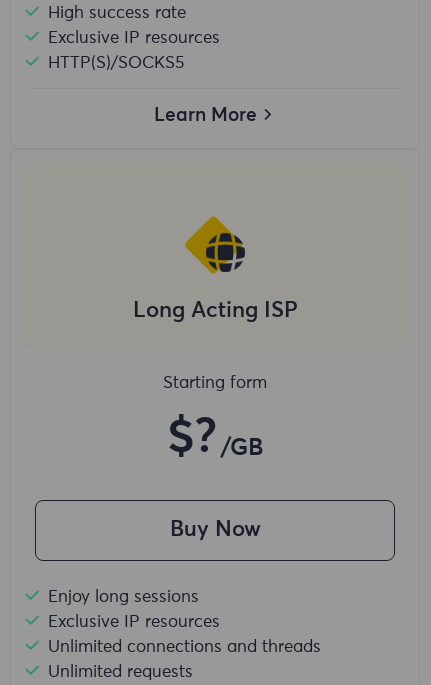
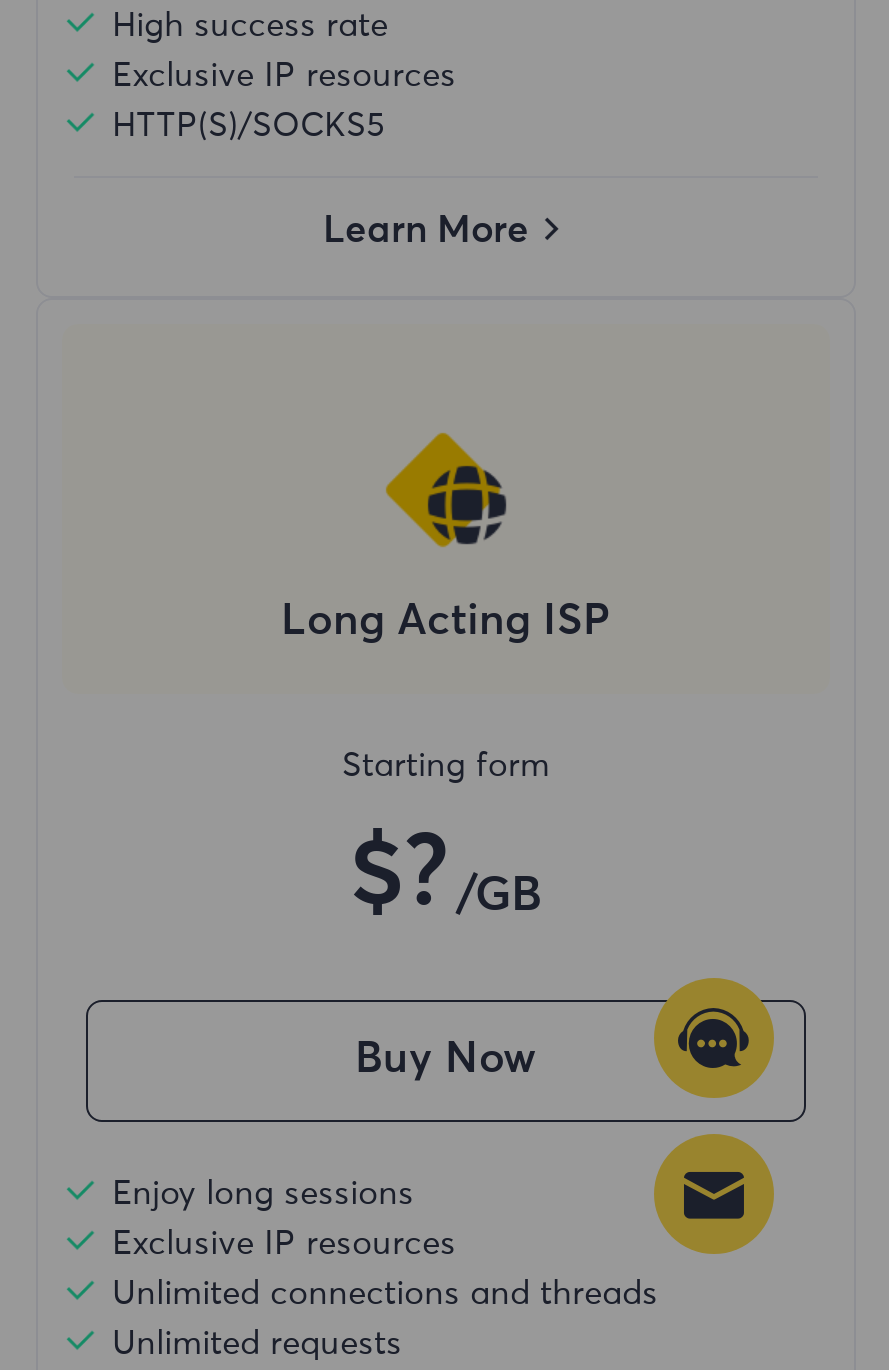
+ [image]

+ [image]
